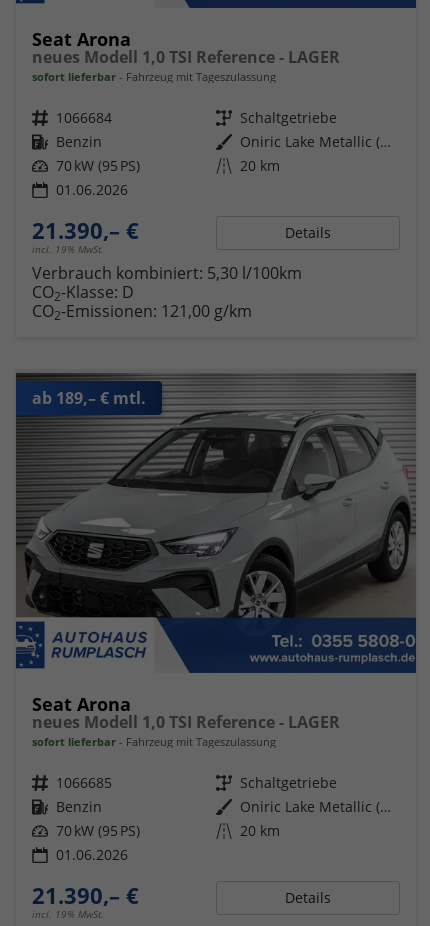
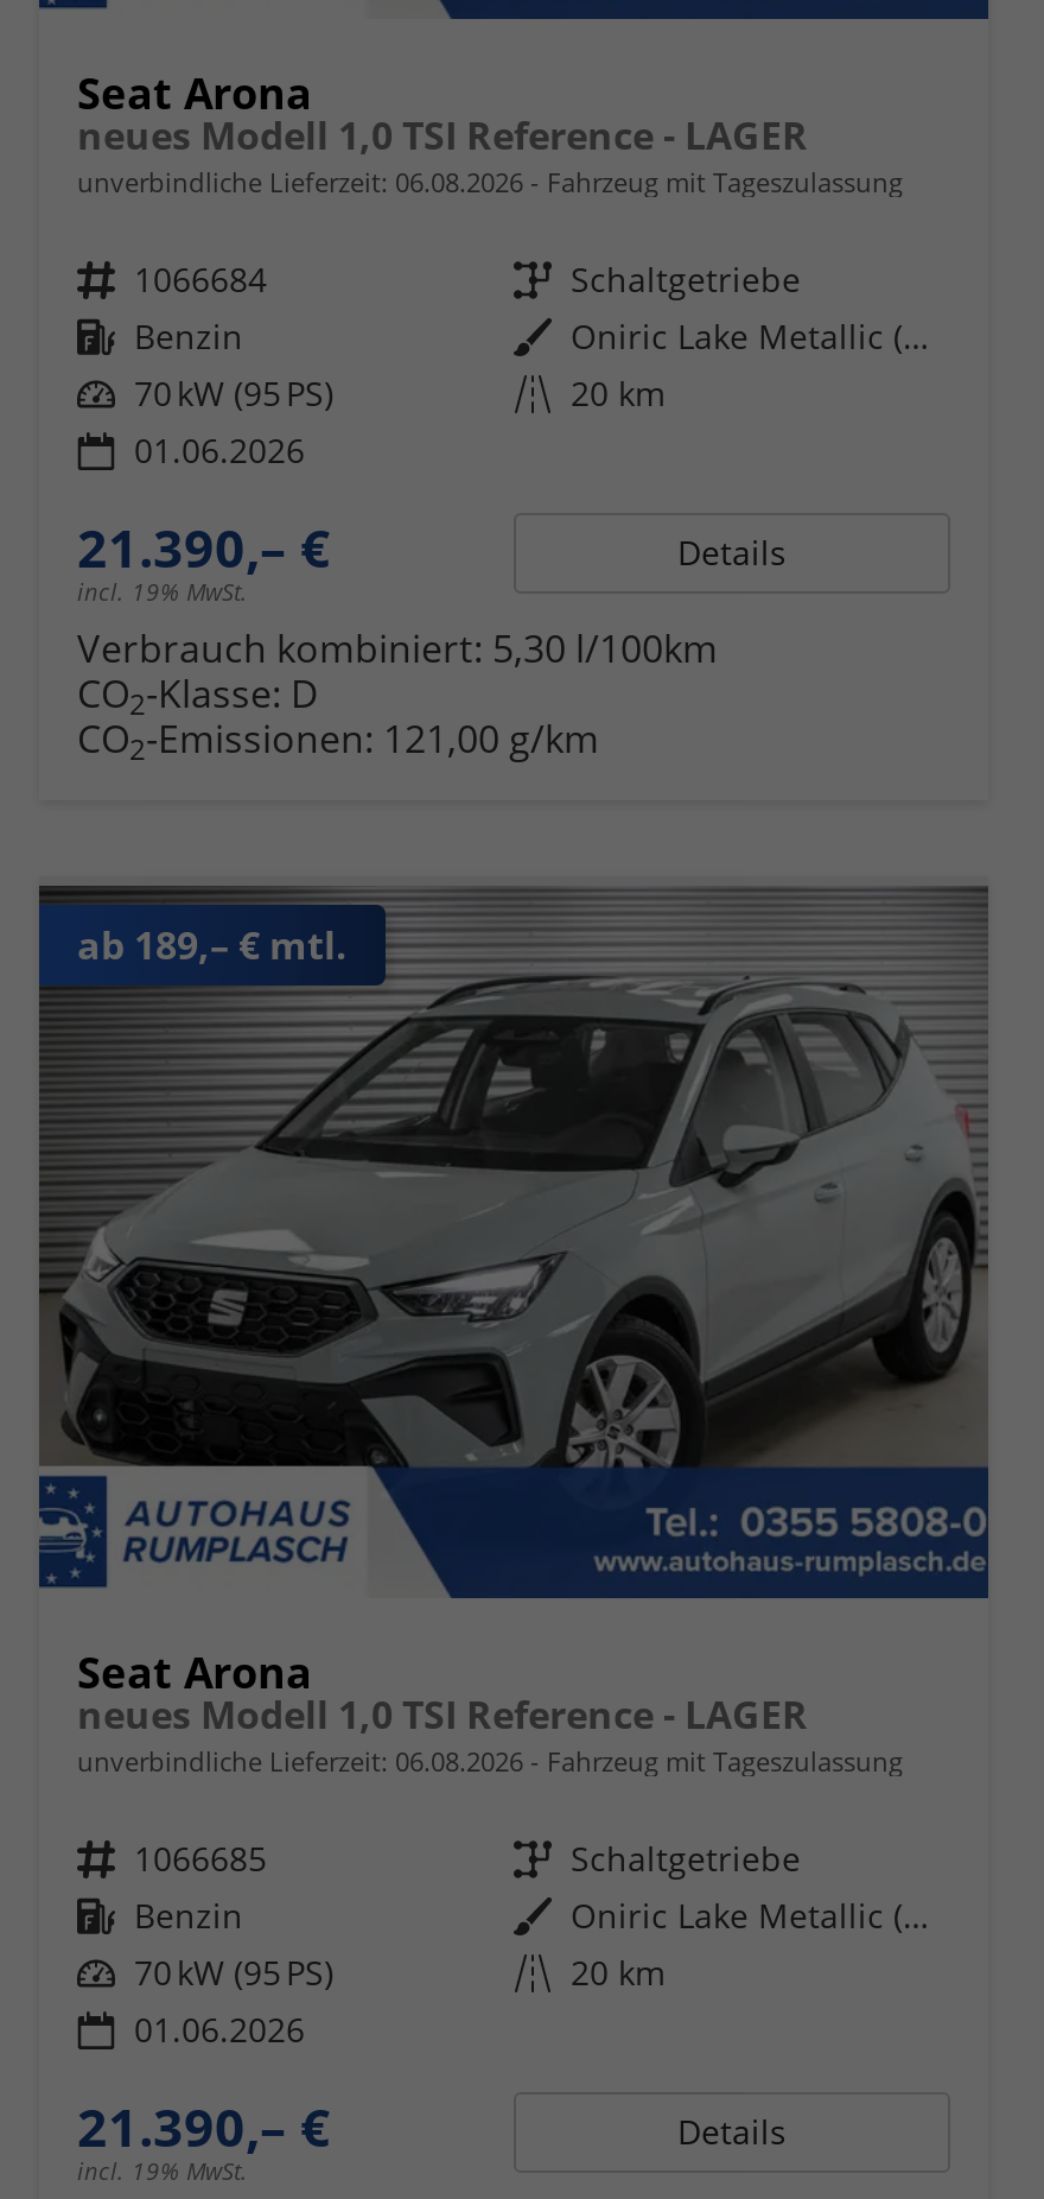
- sofort lieferbar Fahrzeug mit Tageszulassung
+ unverbindliche Lieferzeit: 06.08.2026 Fahrzeug mit Tageszulassung

- sofort lieferbar Fahrzeug mit Tageszulassung
+ unverbindliche Lieferzeit: 06.08.2026 Fahrzeug mit Tageszulassung
